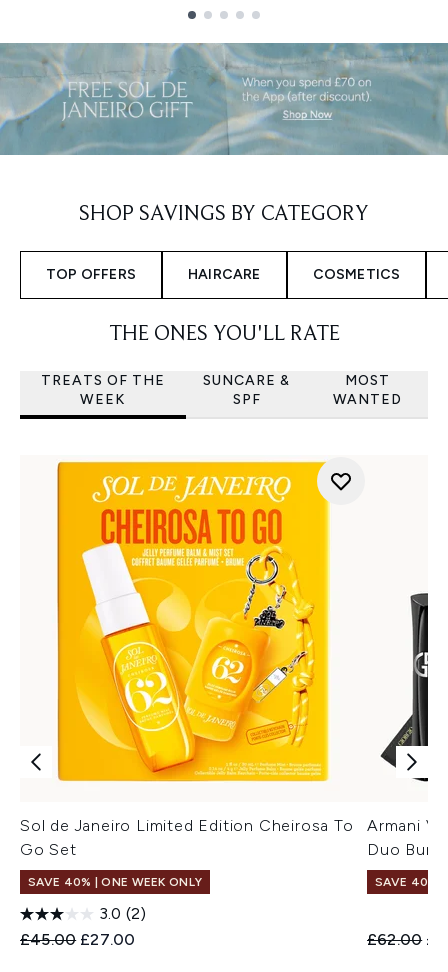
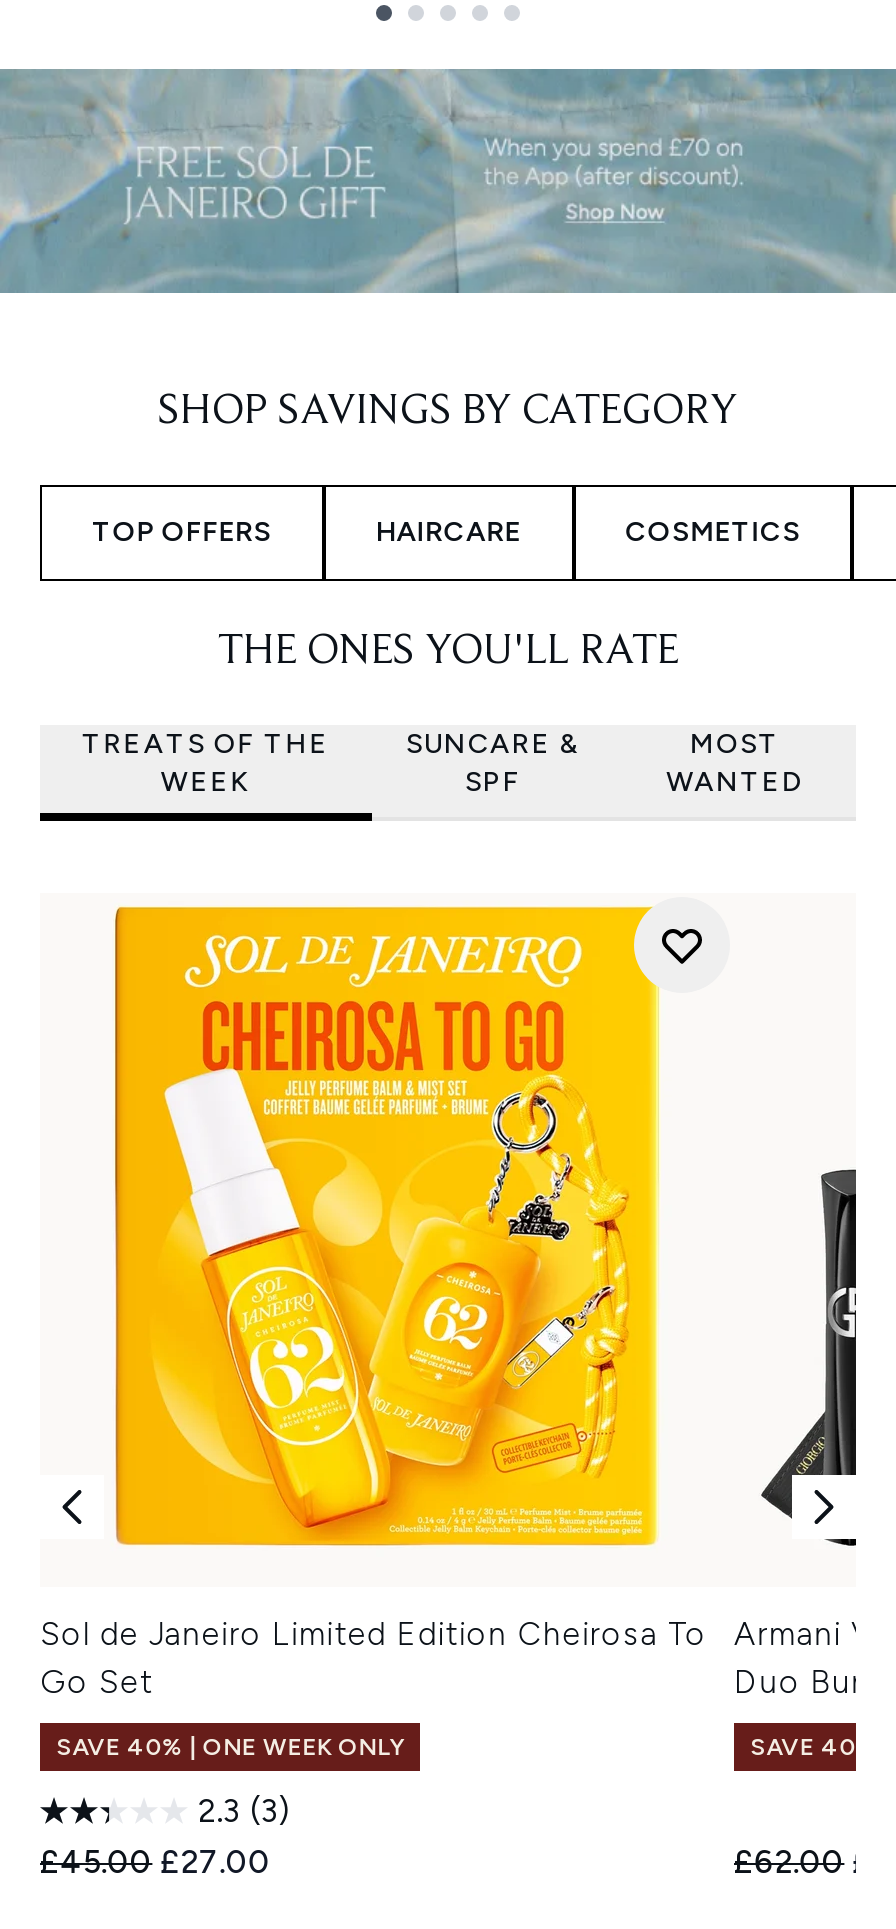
- 3.0 (2)
+ 2.3 (3)
